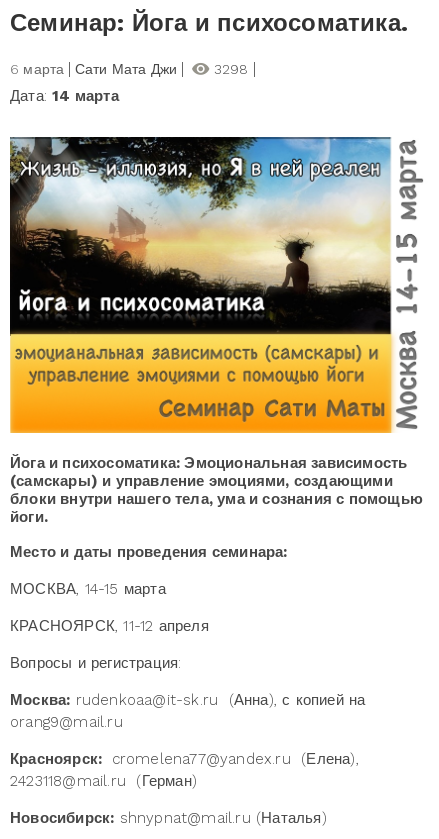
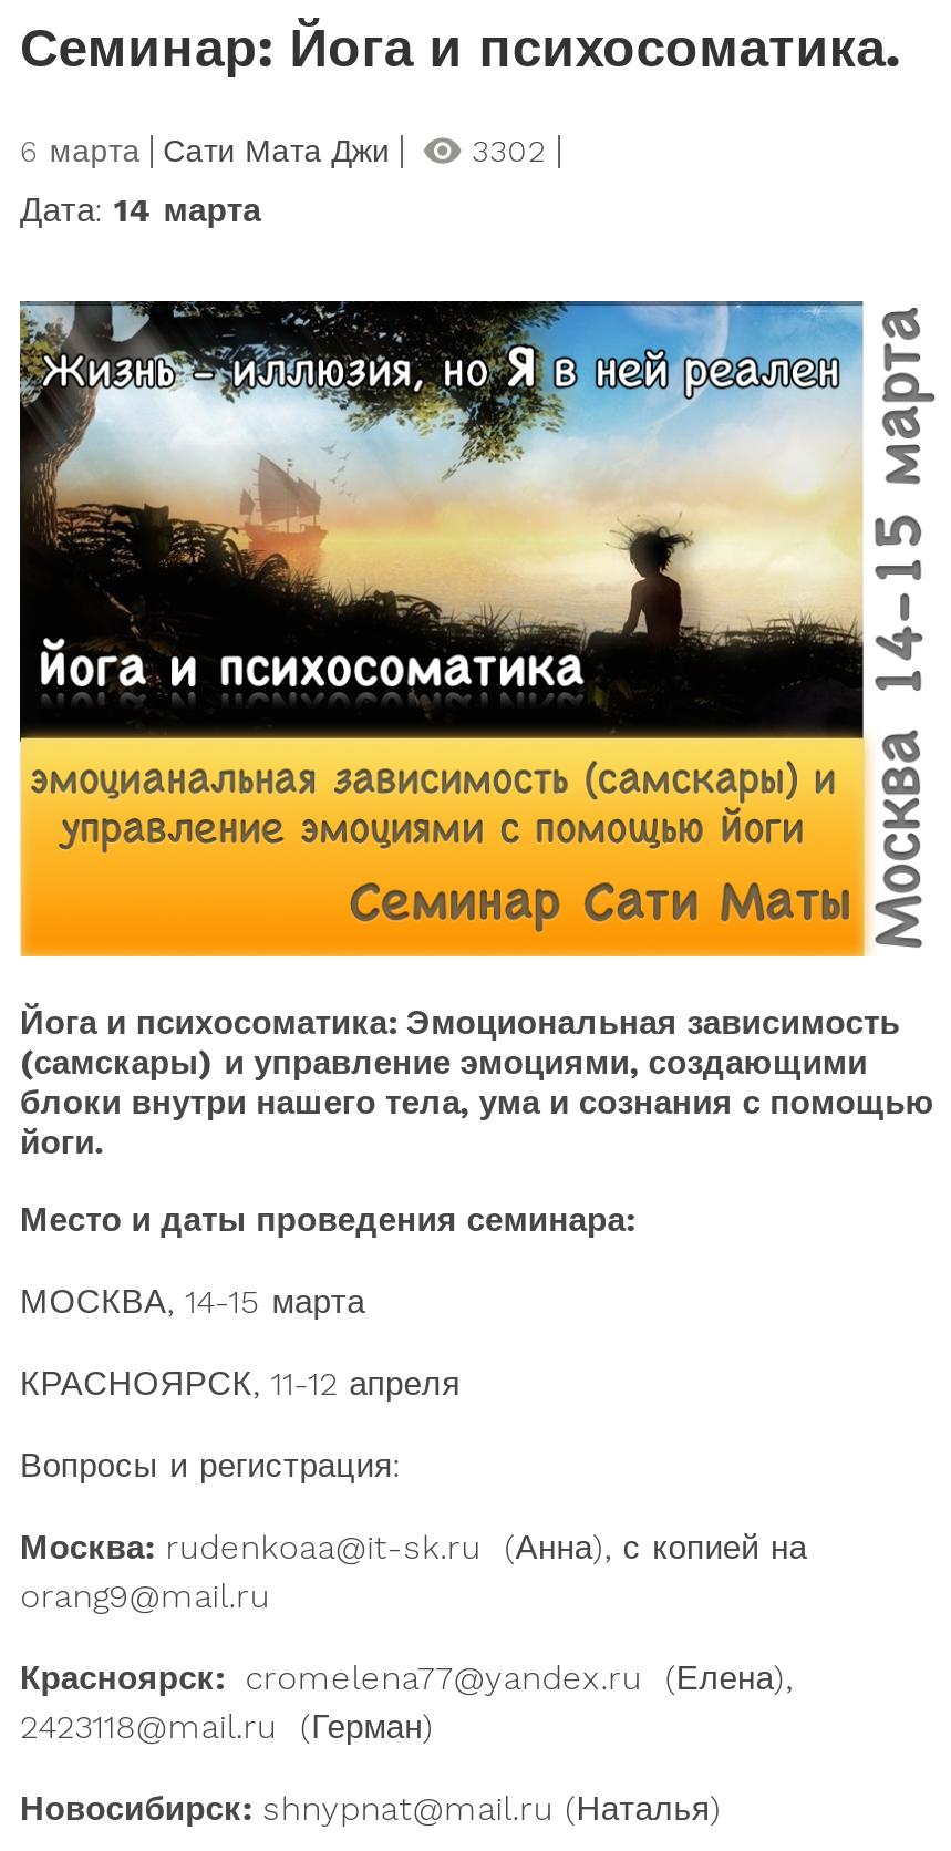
- 3298
+ 3302
